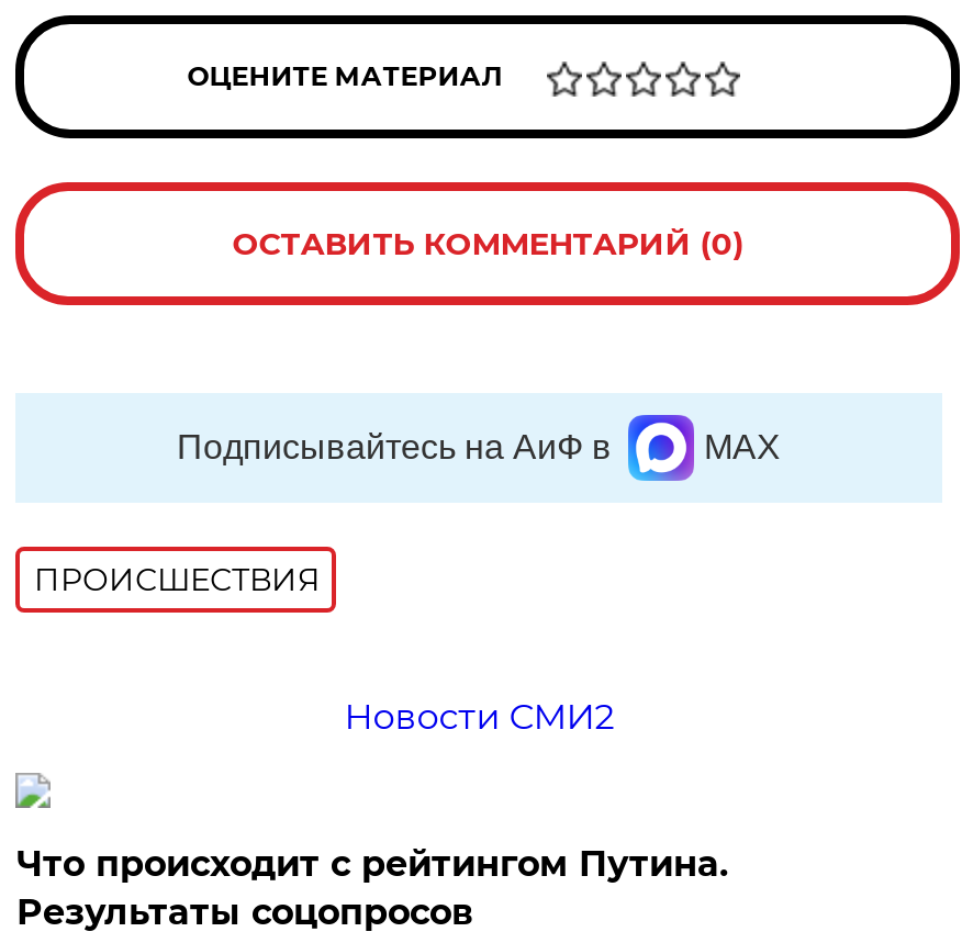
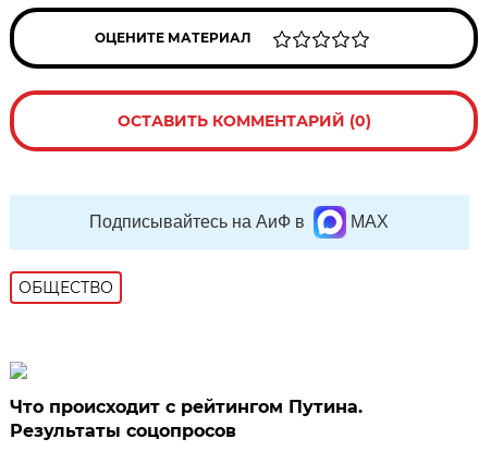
- ПРОИСШЕСТВИЯ
- Новости СМИ2
+ ОБЩЕСТВО
